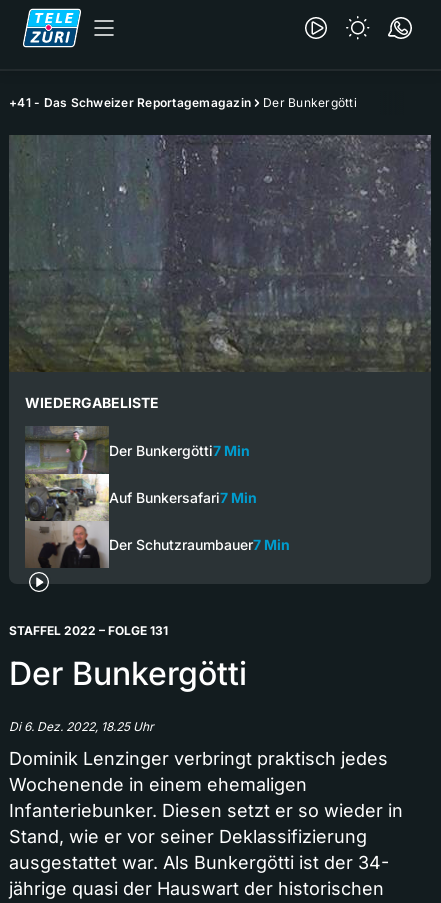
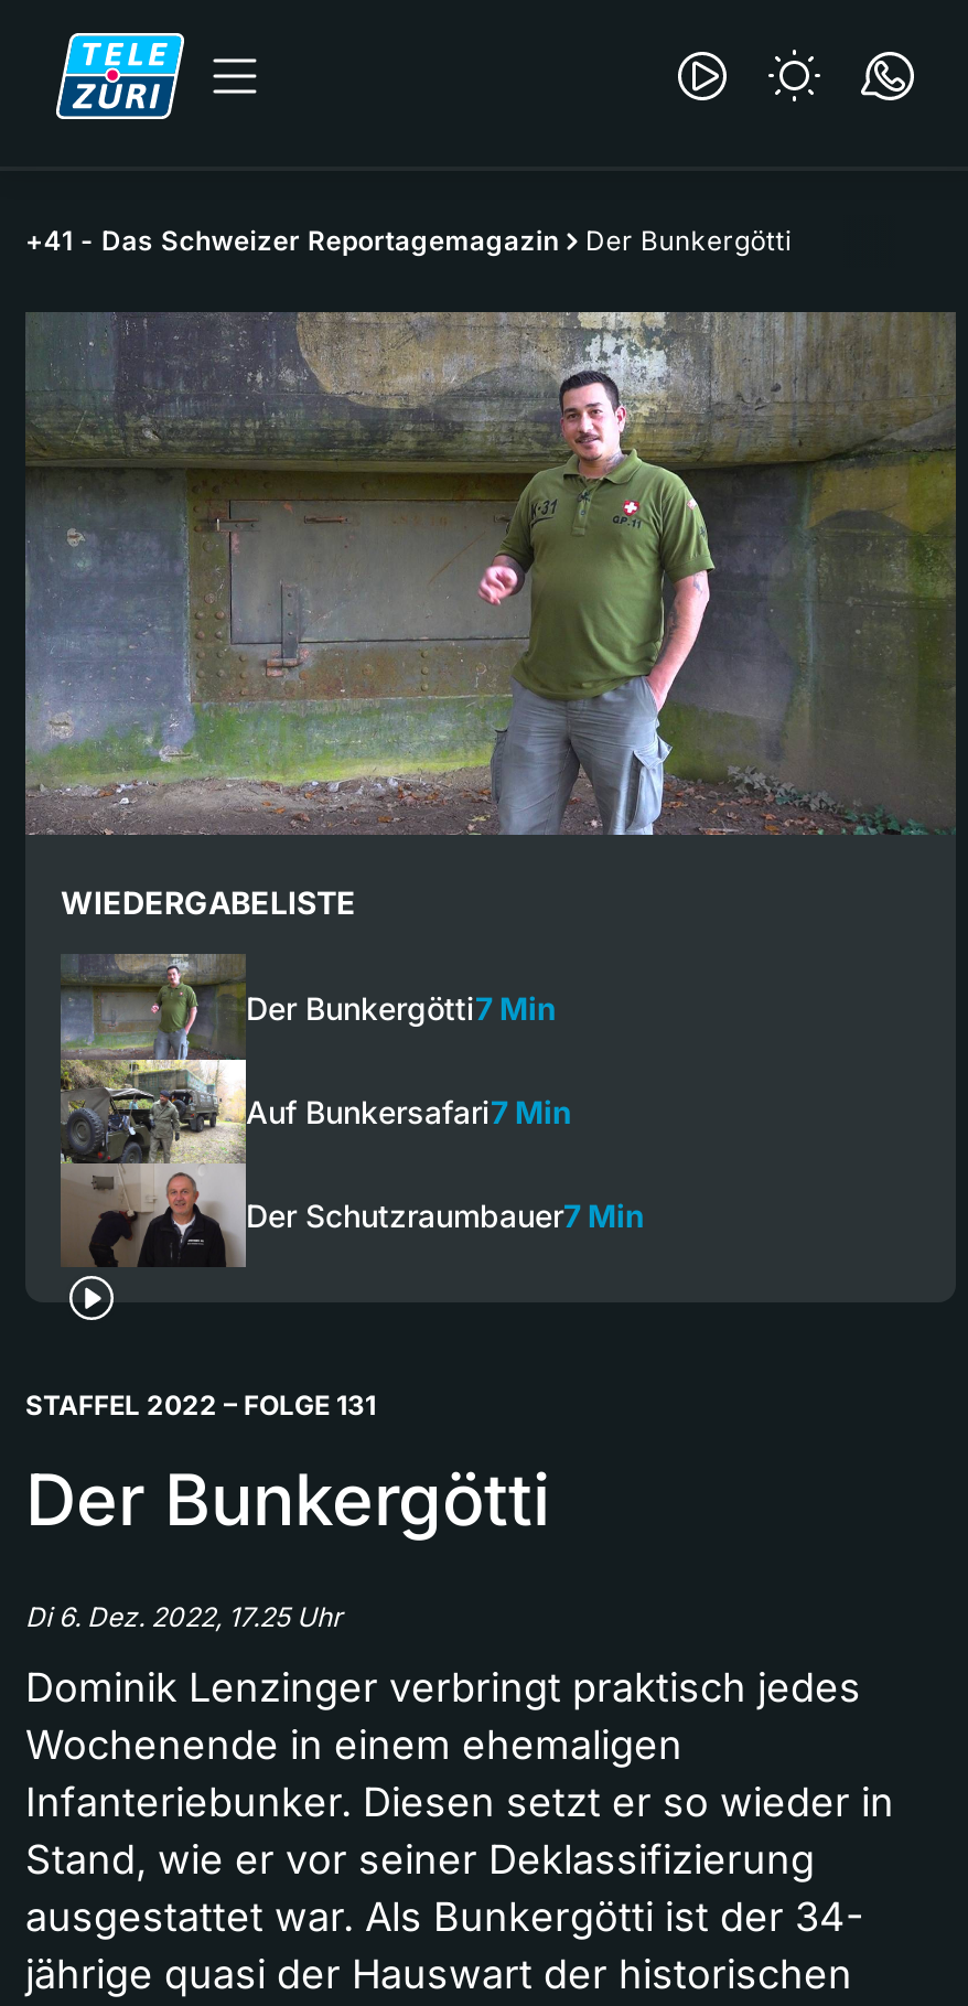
- [image]
+ [image]

- Di 6. Dez. 2022, 18.25 Uhr
+ Di 6. Dez. 2022, 17.25 Uhr
